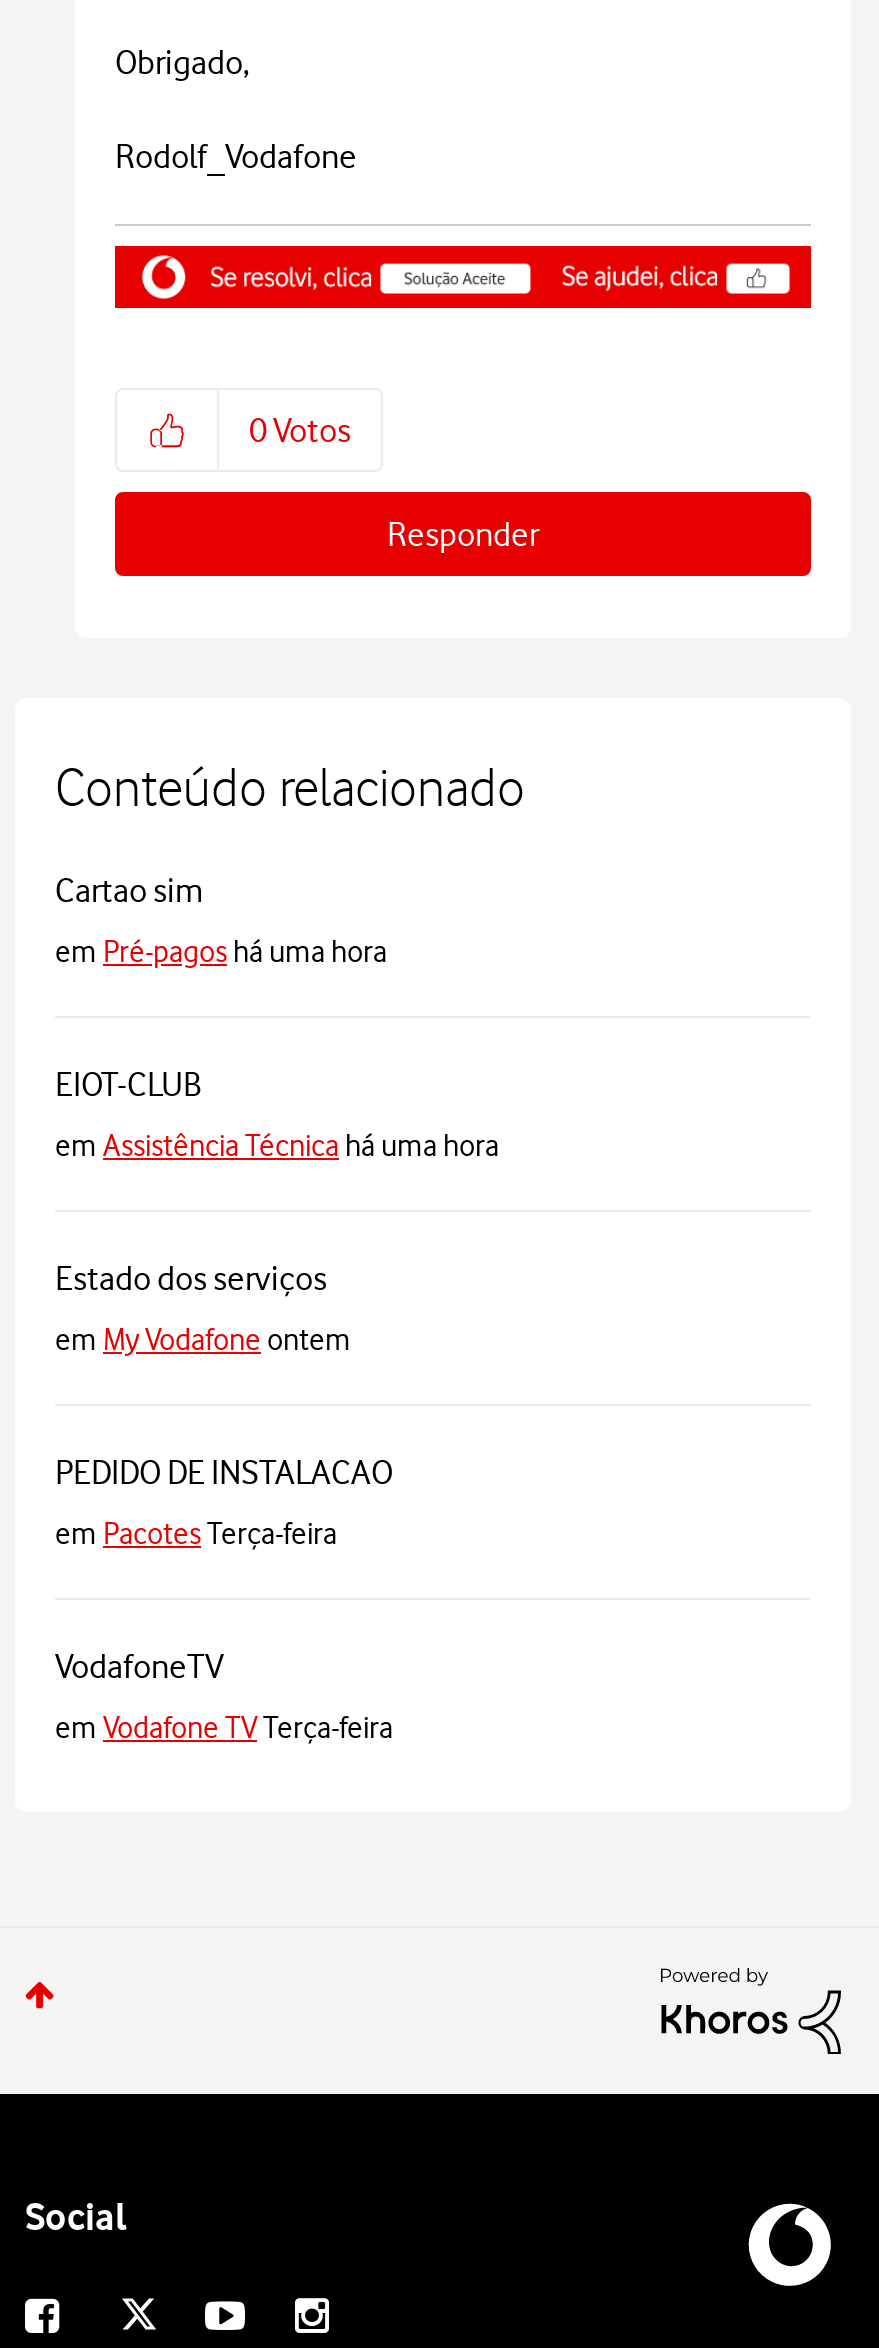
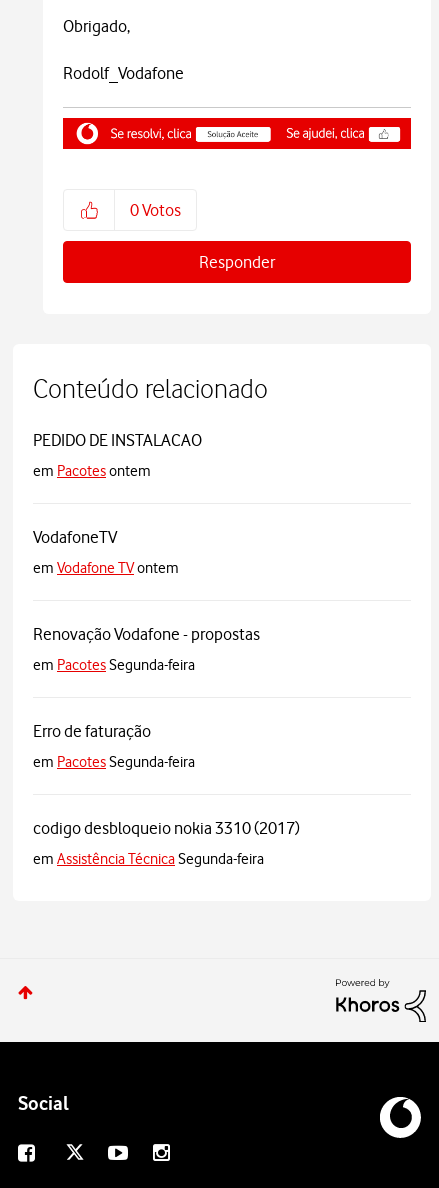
- Cartao sim
- em Pré-pagos há uma hora
- EIOT-CLUB
- em Assistência Técnica há uma hora
- Estado dos serviços
- em My Vodafone ontem

moved up: PEDIDO DE INSTALACAO

- em Pacotes Terça-feira
+ em Pacotes ontem

moved up: VodafoneTV

- em Vodafone TV Terça-feira
+ em Vodafone TV ontem
+ Renovação Vodafone - propostas
+ em Pacotes Segunda-feira
+ Erro de faturação
+ em Pacotes Segunda-feira
+ codigo desbloqueio nokia 3310 (2017)
+ em Assistência Técnica Segunda-feira
